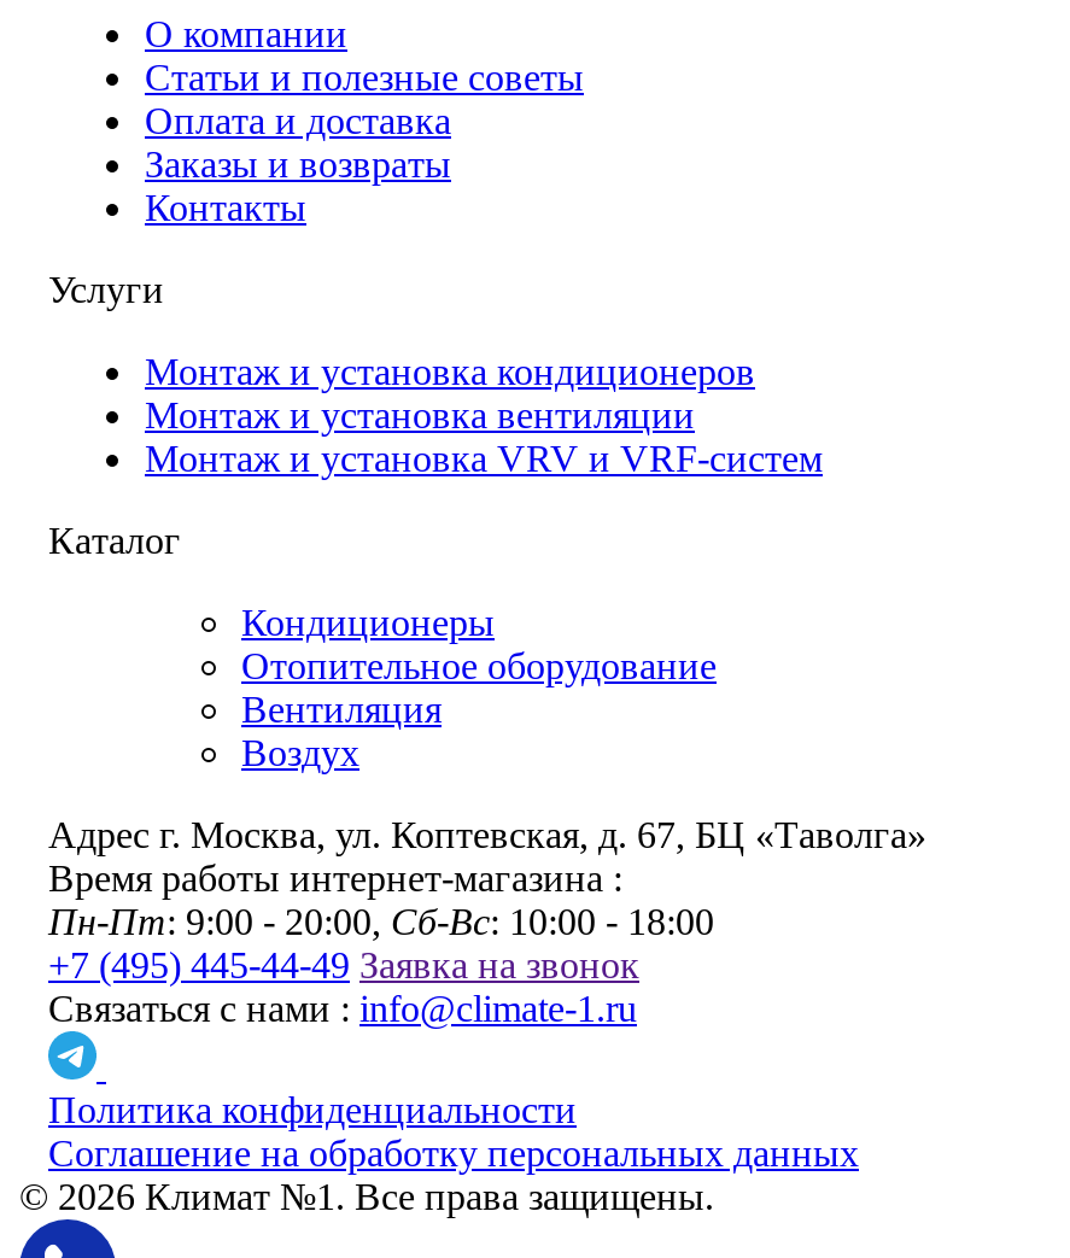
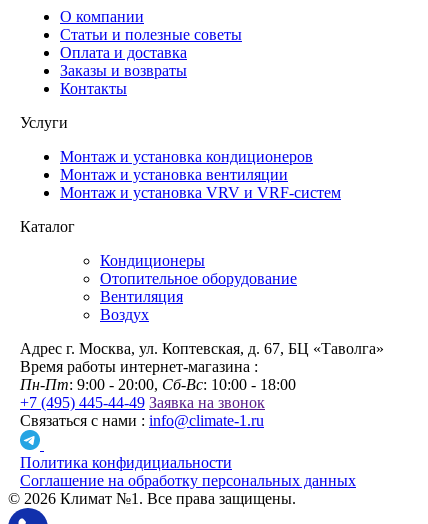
- Политика конфиденциальности
+ Политика конфидициальности
